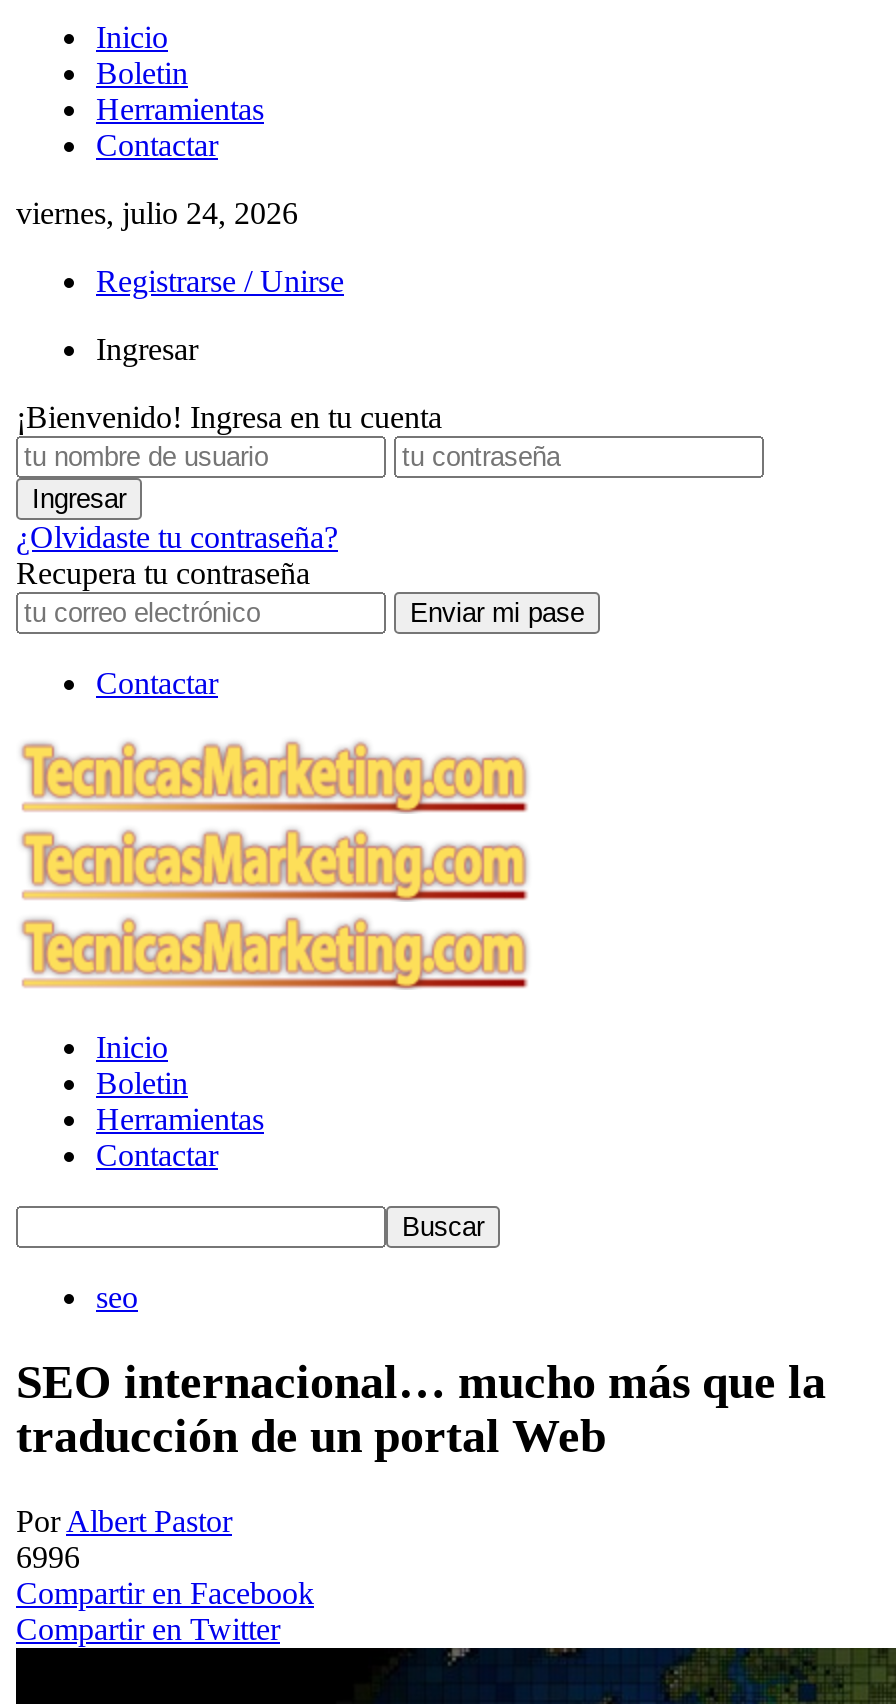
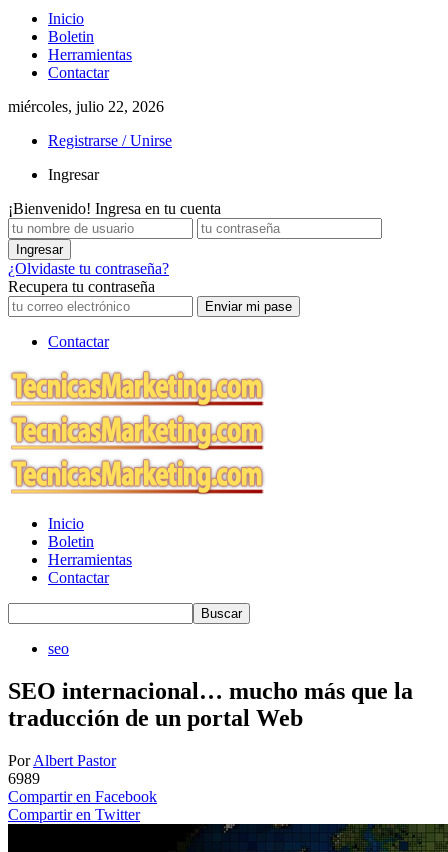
- viernes, julio 24, 2026
+ miércoles, julio 22, 2026

- 6996
+ 6989
